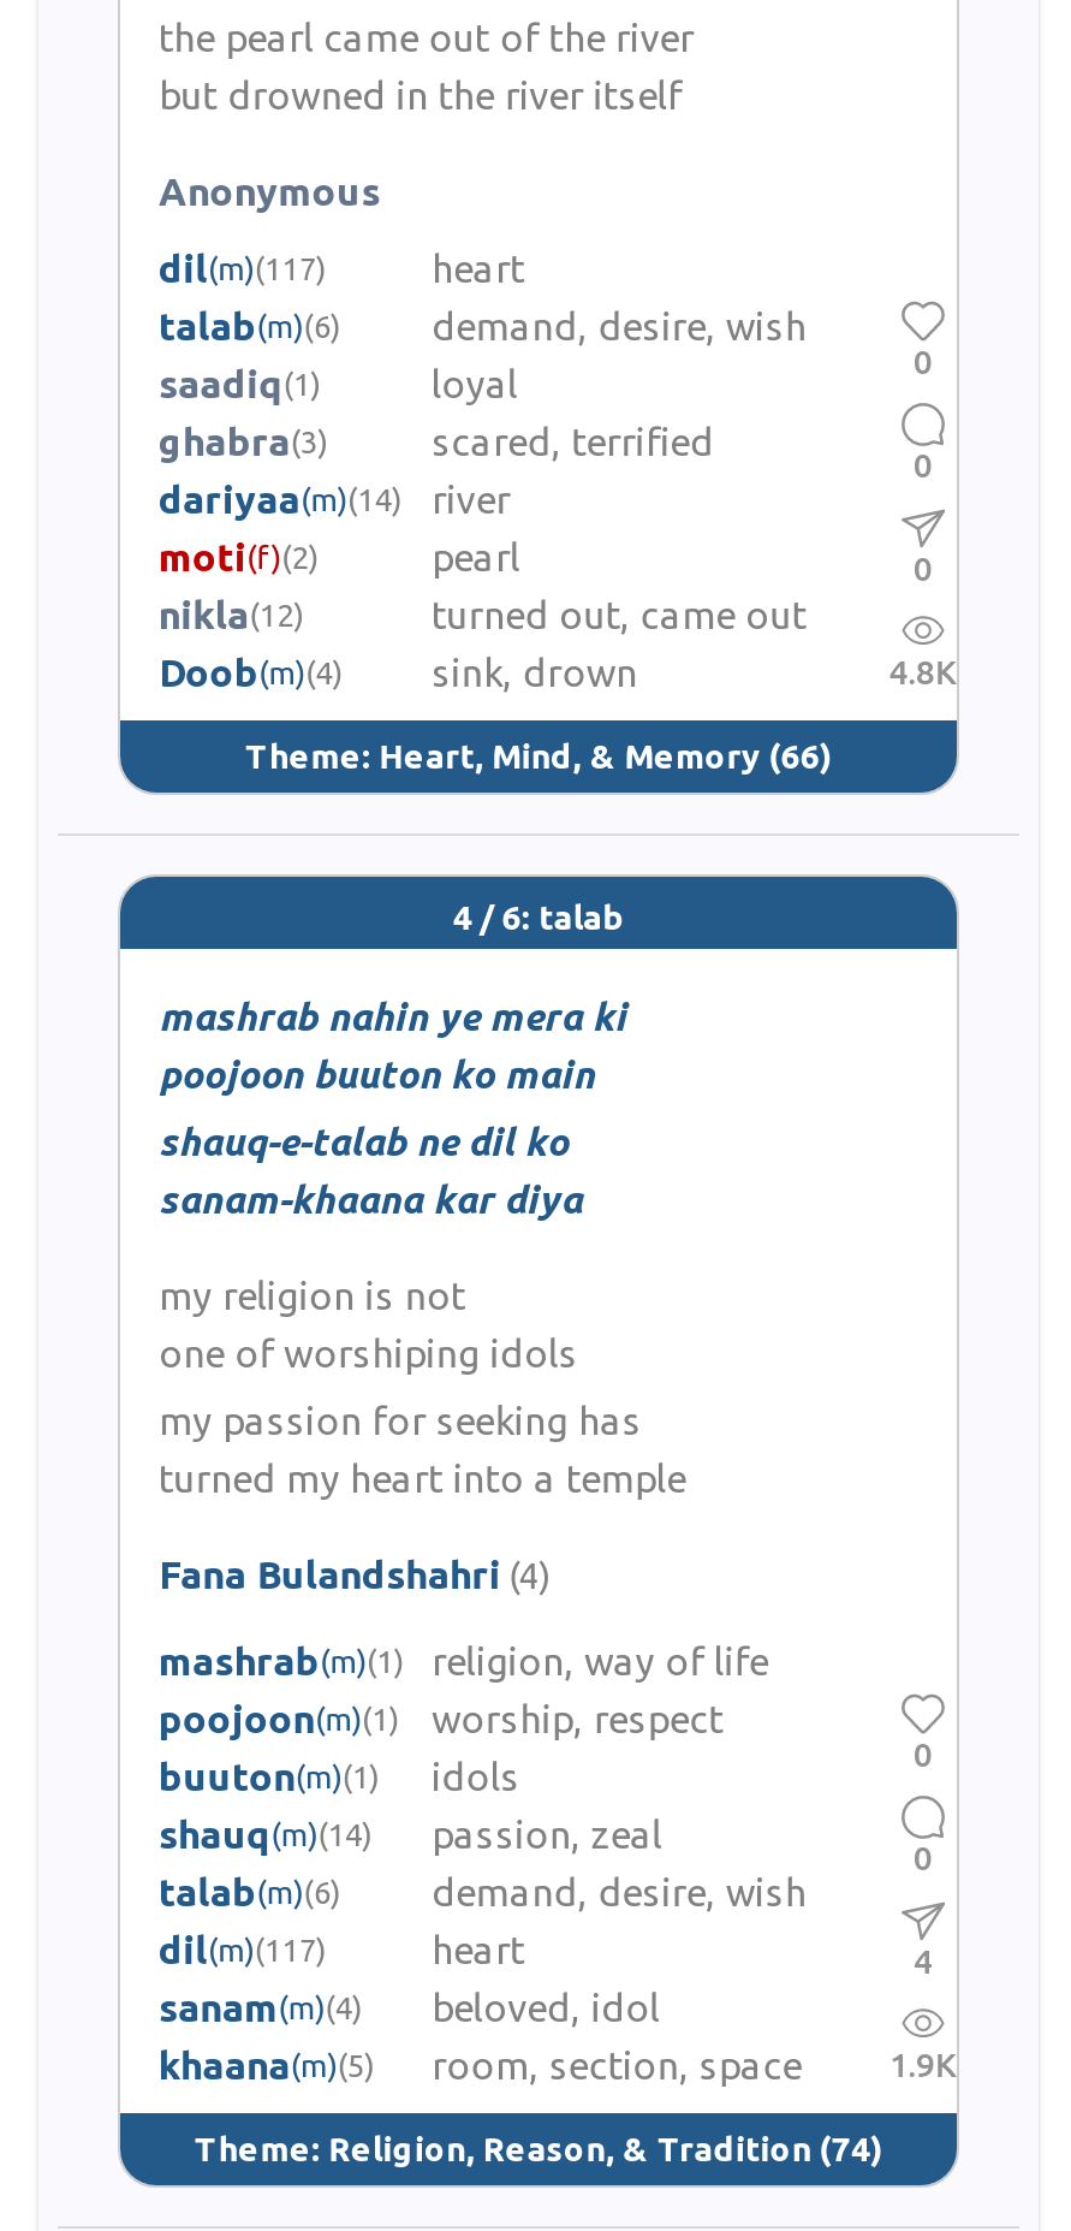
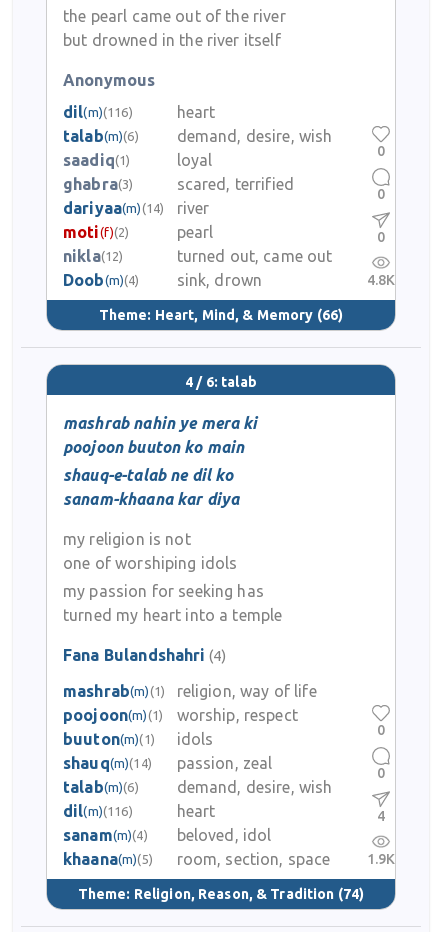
- dil(m)(117)
+ dil(m)(116)

- dil(m)(117)
+ dil(m)(116)
